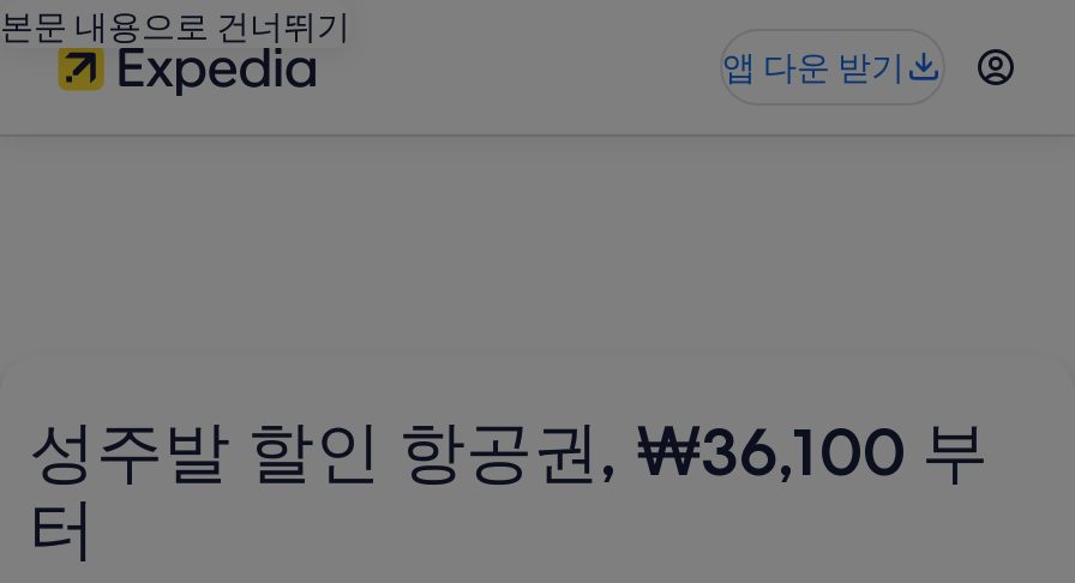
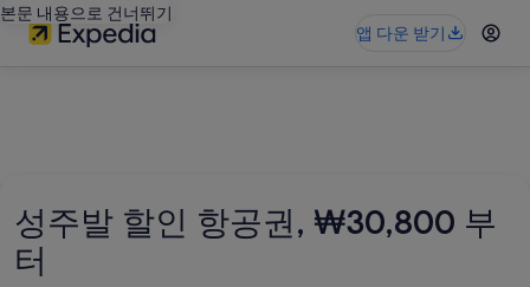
- 성주발 할인 항공권, ₩36,100 부
+ 성주발 할인 항공권, ₩30,800 부
